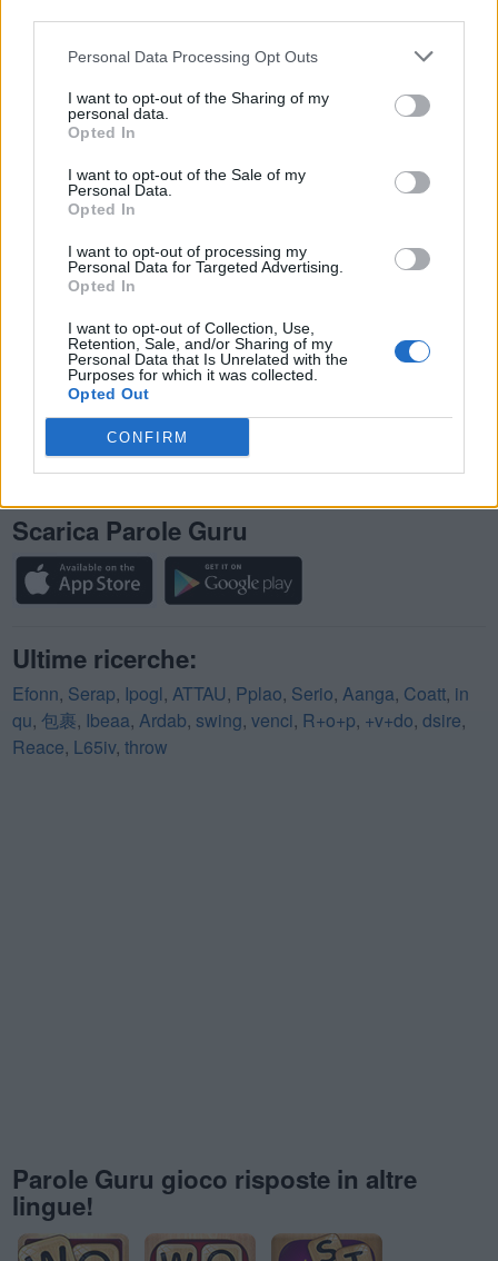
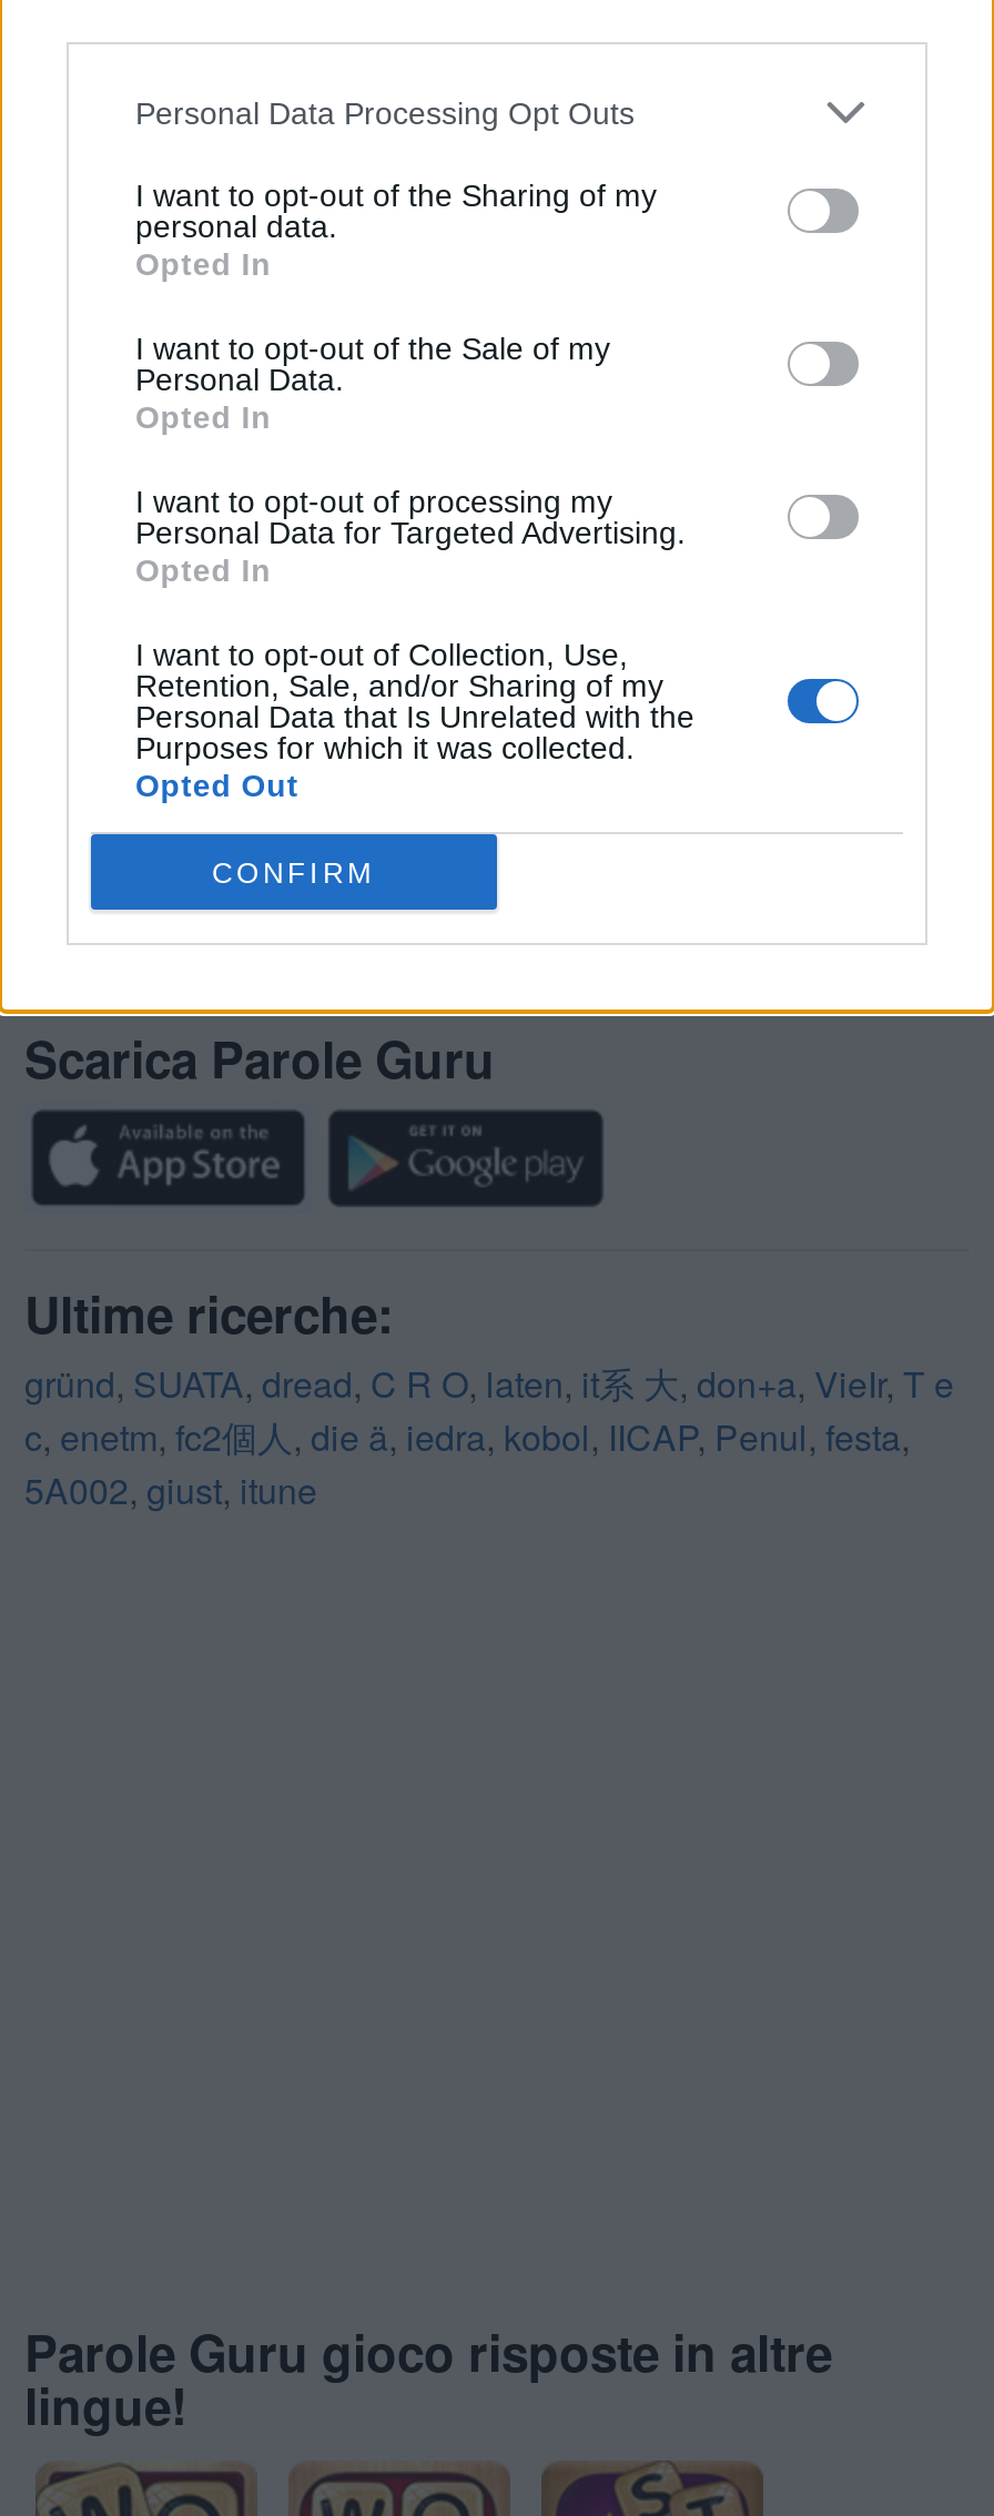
- Efonn, Serap, Ipogl, ATTAU, Pplao, Serio, Aanga, Coatt, in
- qu,包裹, Ibeaa, Ardab, swing, venci, R+o+p, +v+do, dsire,
- Reace, L65iv, throw
+ gründ, SUATA, dread, C R O, laten, it系 大, don+a, VieIr, T e
+ c, enetm, fc2個人, die ä, iedra, kobol, IICAP, Penul, festa,
+ 5A002, giust, itune
